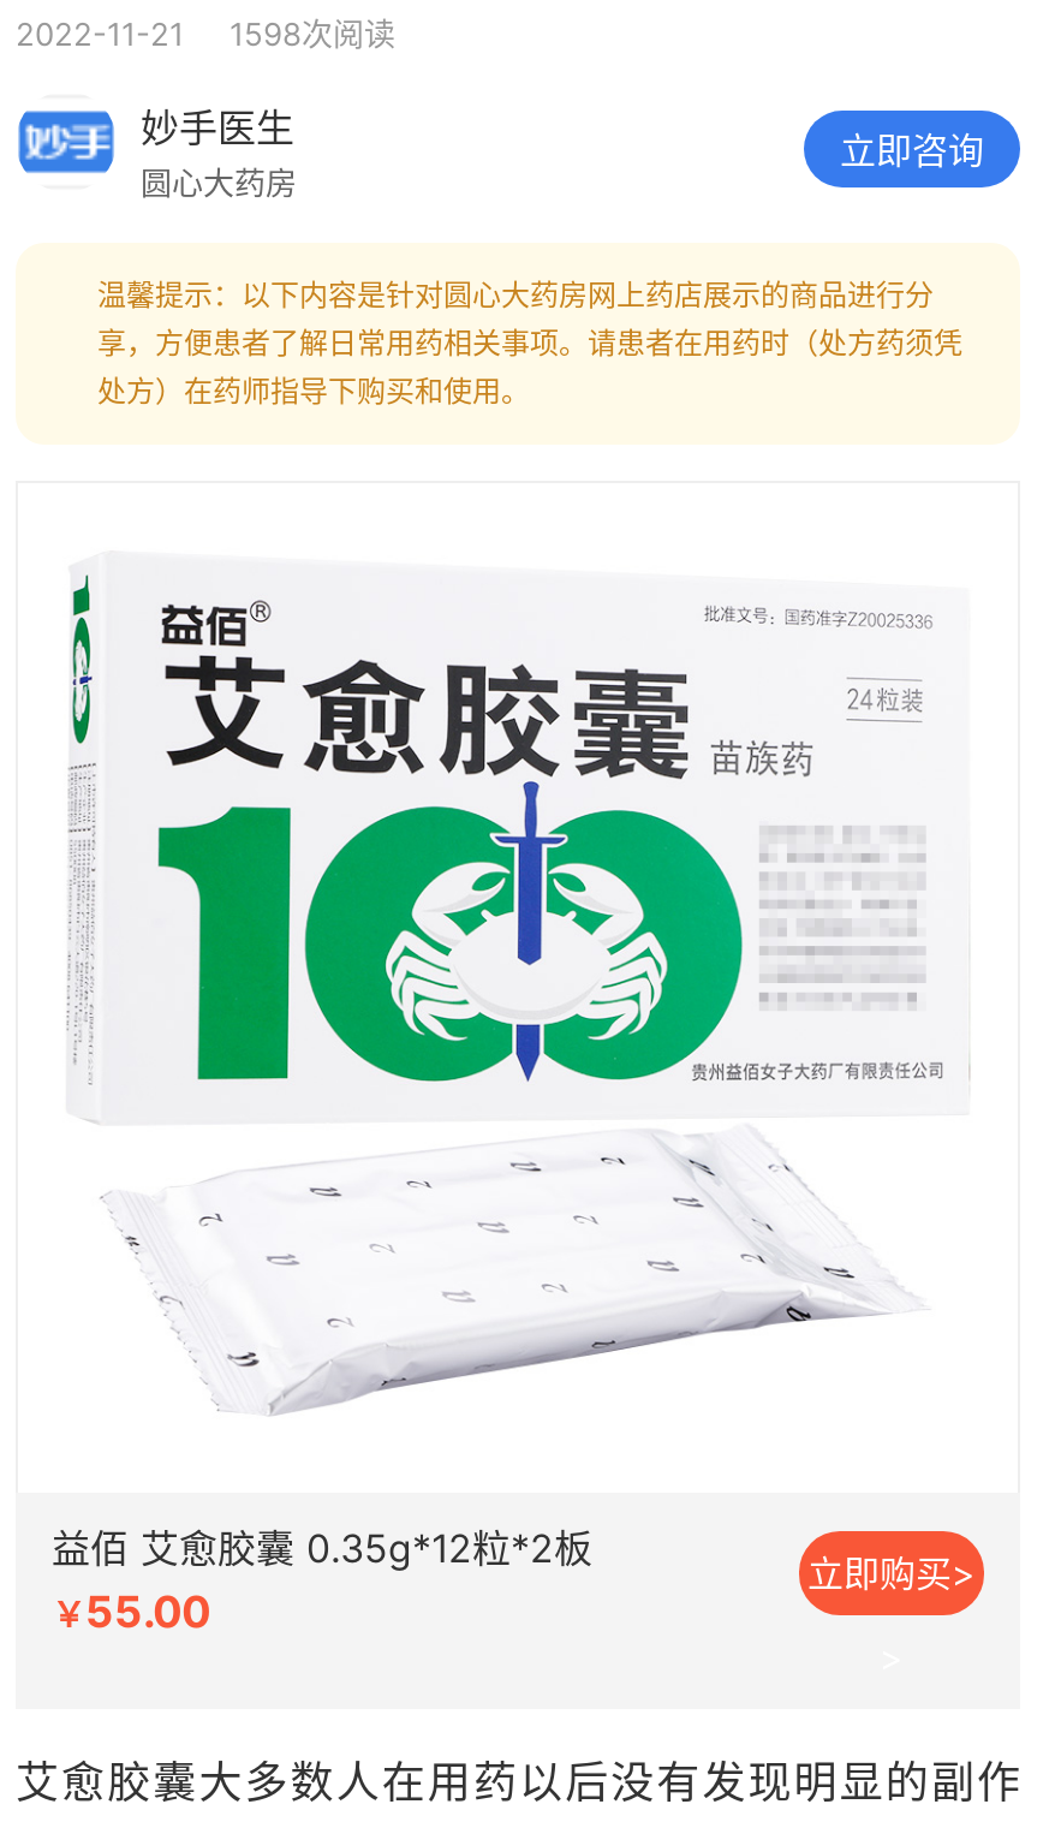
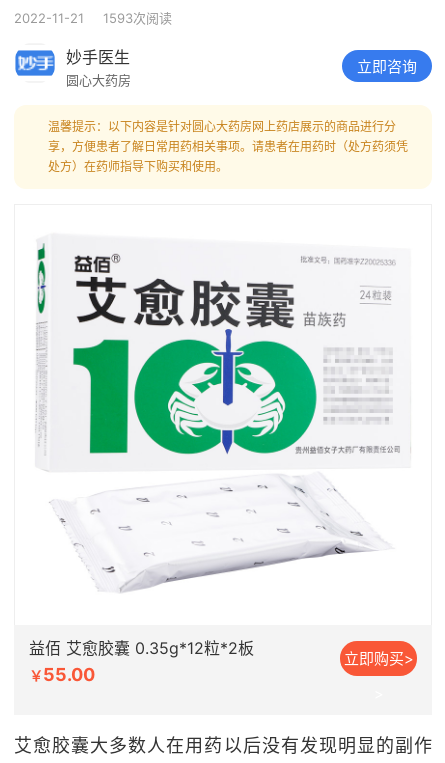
- 2022-11-21 1598次阅读
+ 2022-11-21 1593次阅读
